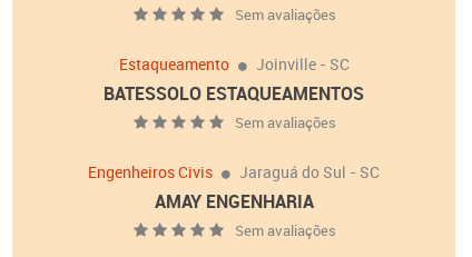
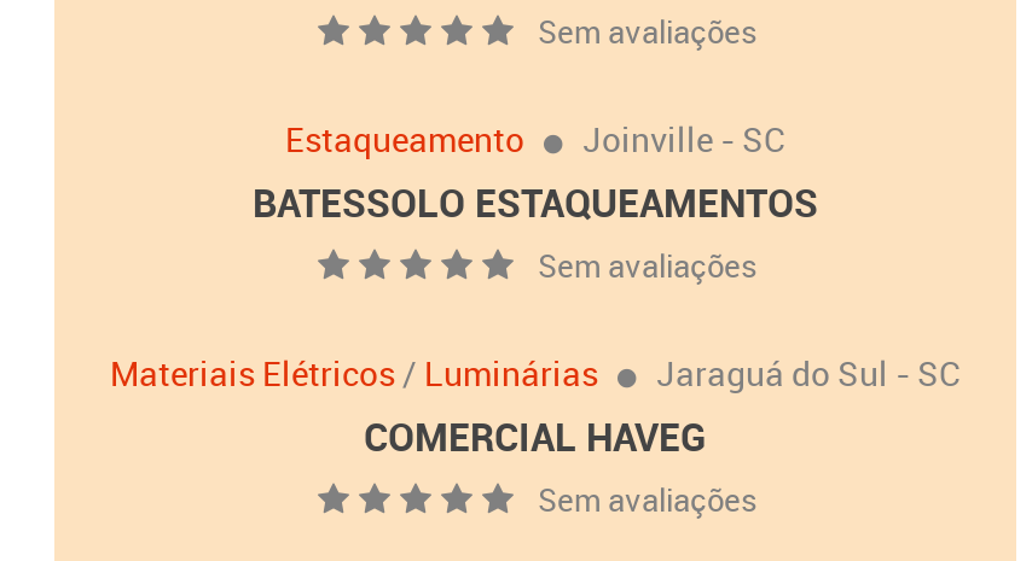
- Engenheiros Civis
+ Materiais Elétricos / Luminárias

- AMAY ENGENHARIA
+ COMERCIAL HAVEG
